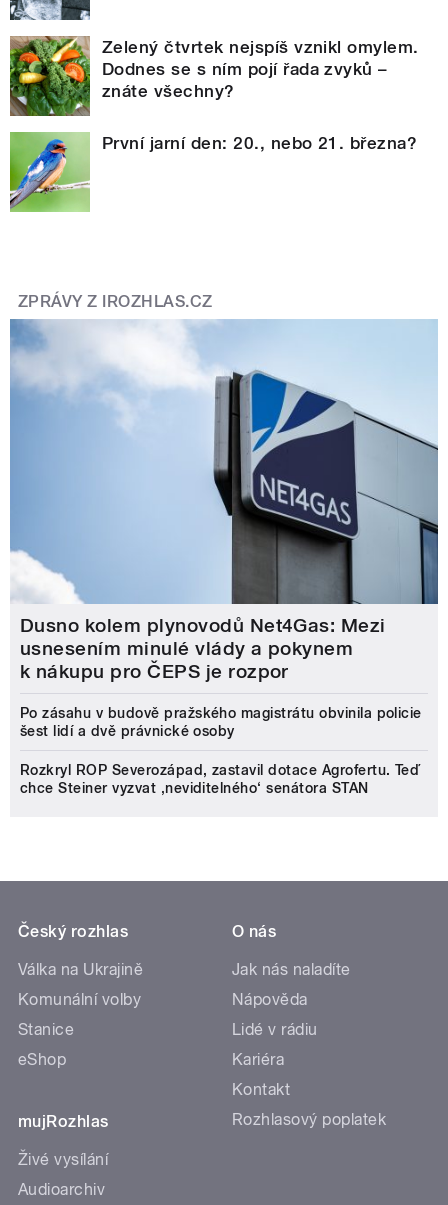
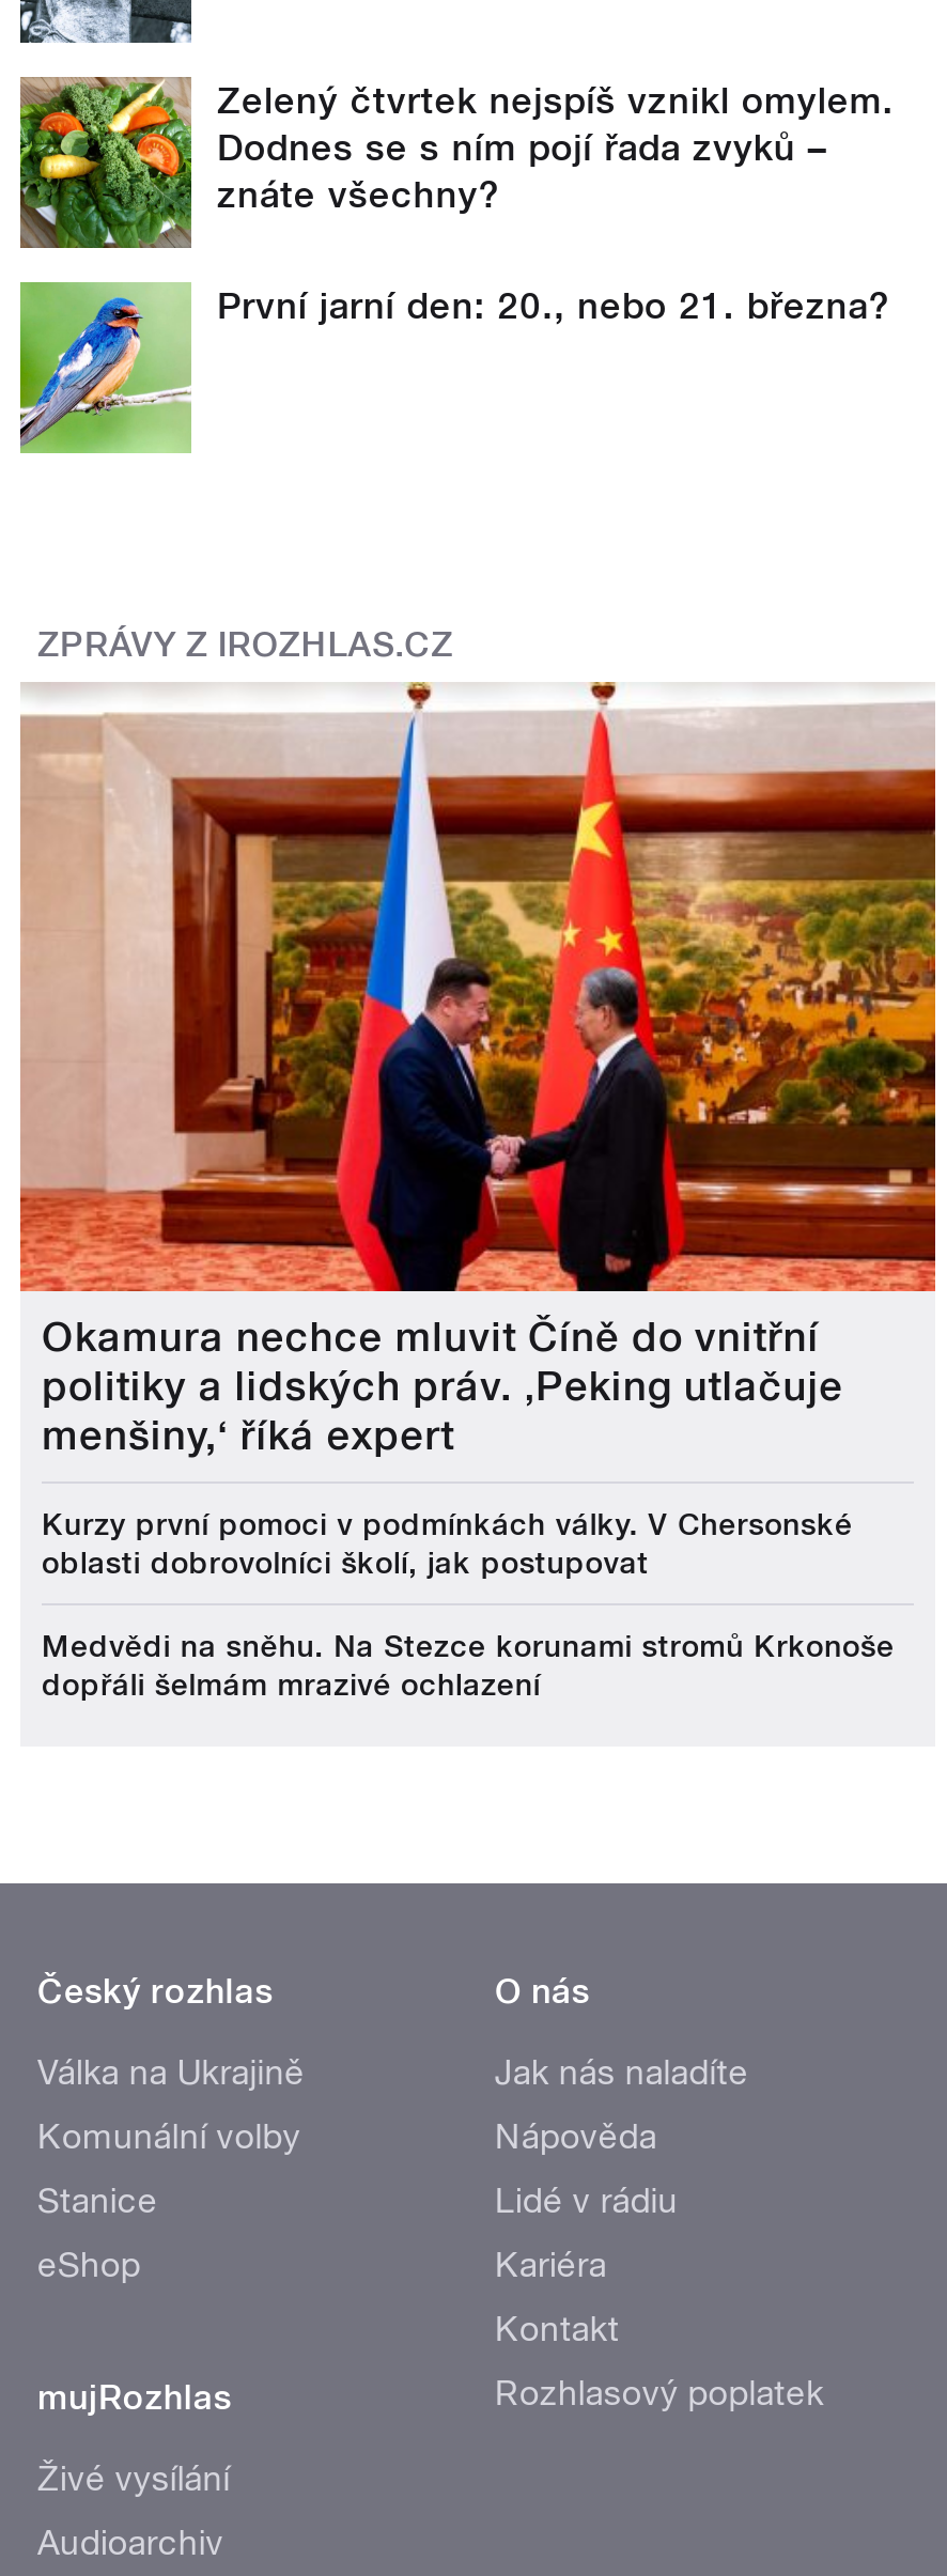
- [image]
- Dusno kolem plynovodů Net4Gas: Mezi
- usnesením minulé vlády a pokynem
- k nákupu pro ČEPS je rozpor
+ [image]
+ Okamura nechce mluvit Číně do vnitřní
+ politiky a lidských práv. ‚Peking utlačuje
+ menšiny,‘ říká expert

- Po zásahu v budově pražského magistrátu obvinila policie
- šest lidí a dvě právnické osoby
+ Kurzy první pomoci v podmínkách války. V Chersonské
+ oblasti dobrovolníci školí, jak postupovat

- Rozkryl ROP Severozápad, zastavil dotace Agrofertu. Teď
- chce Steiner vyzvat ‚neviditelného‘ senátora STAN
+ Medvědi na sněhu. Na Stezce korunami stromů Krkonoše
+ dopřáli šelmám mrazivé ochlazení
